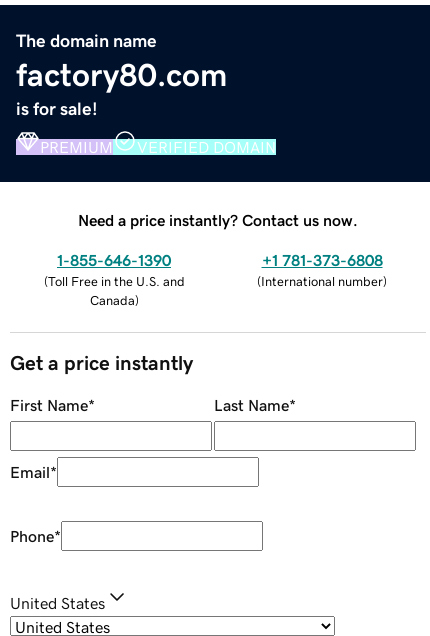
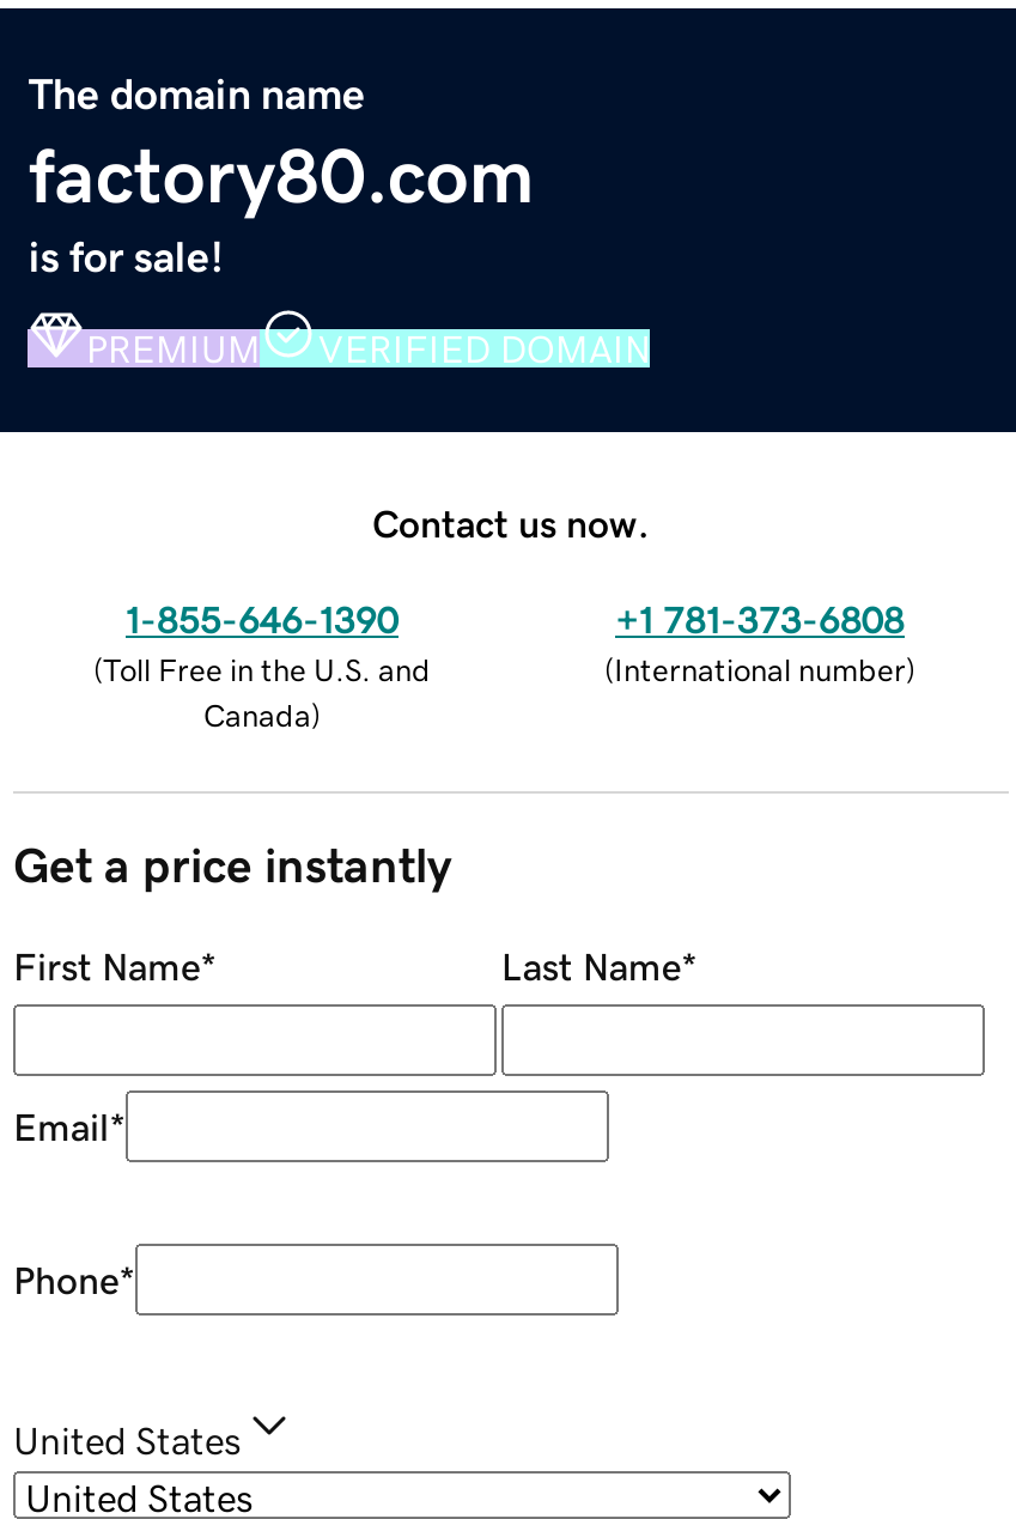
- Need a price instantly? Contact us now.
+ Contact us now.
